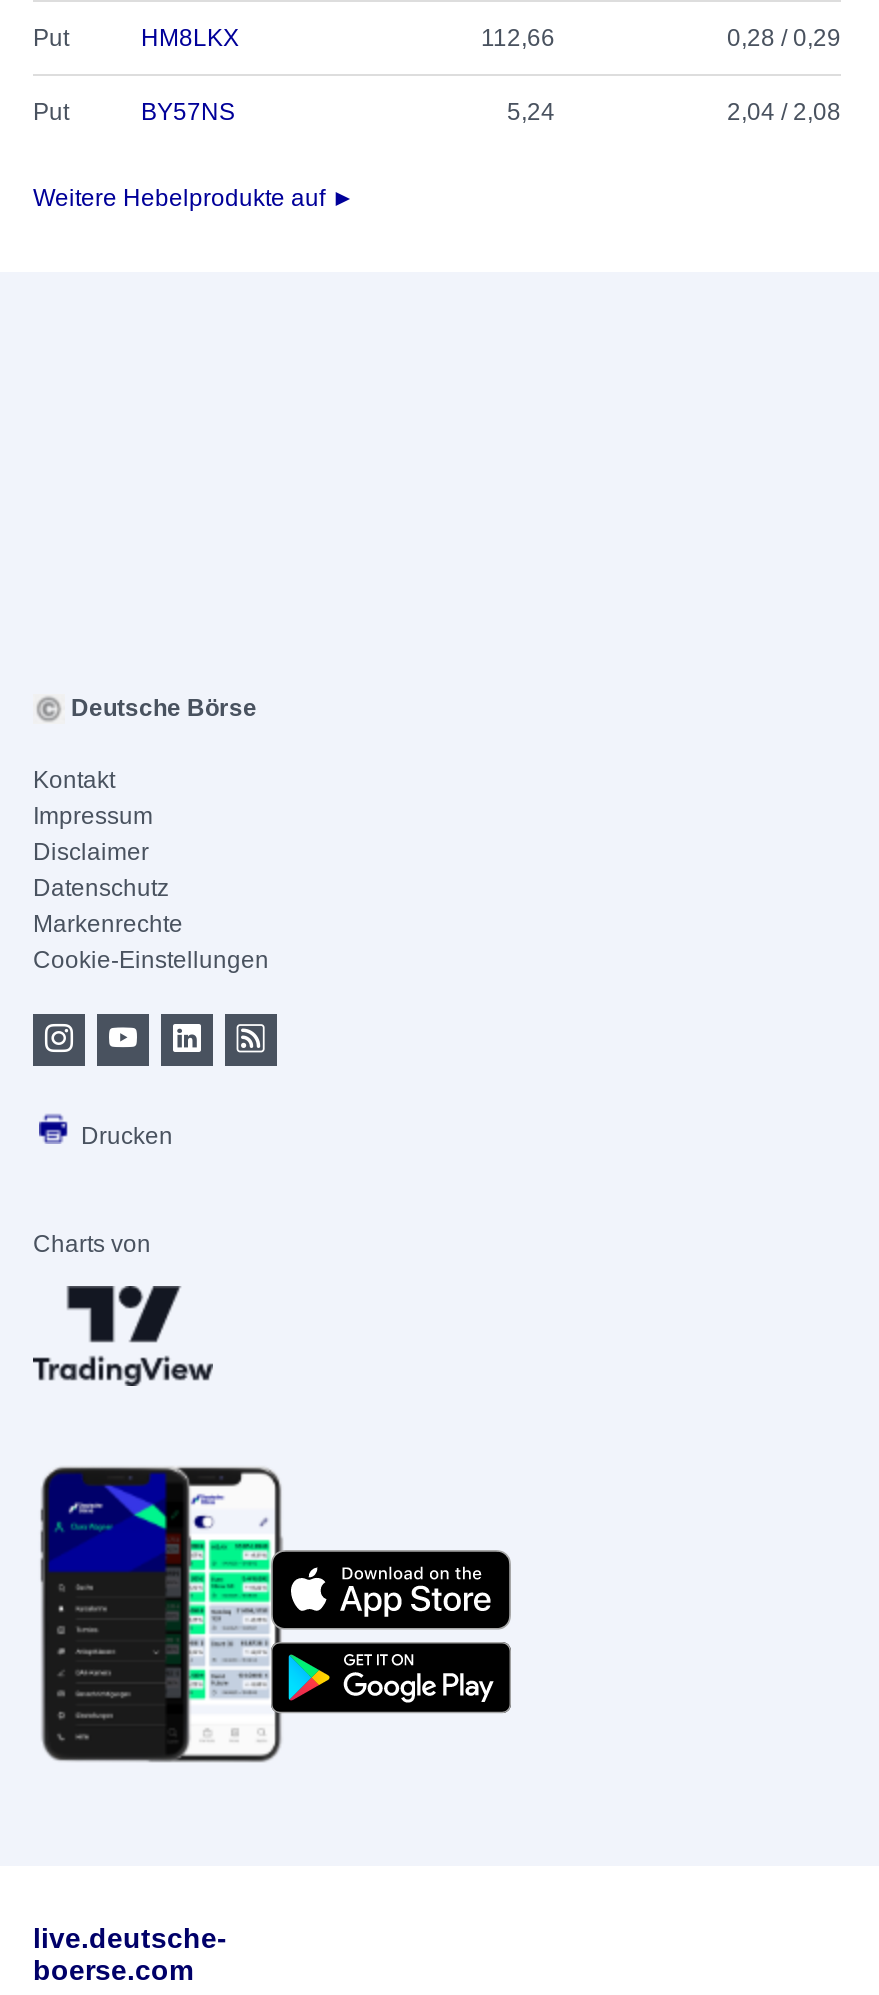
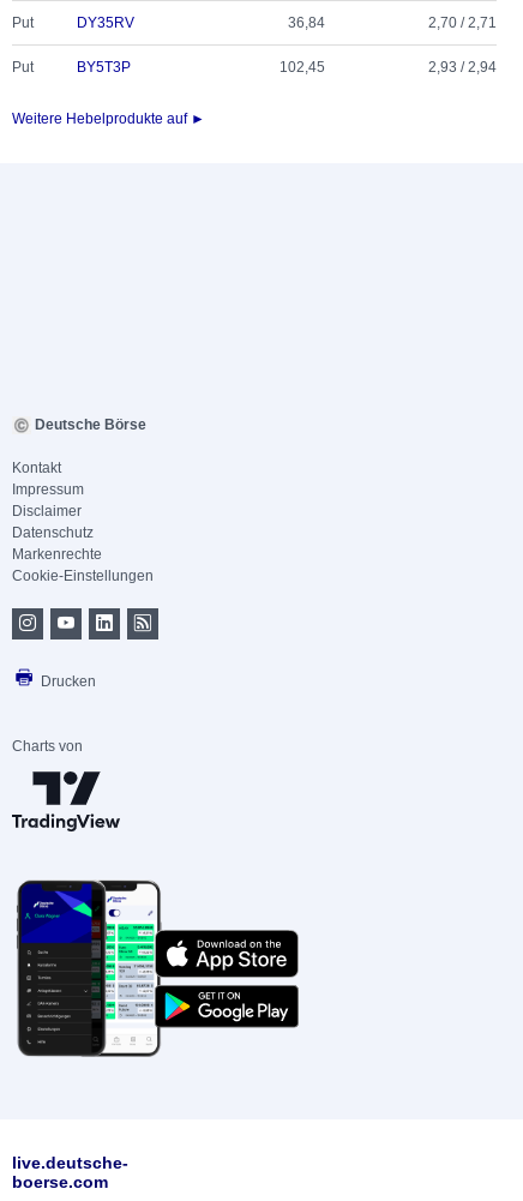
- HM8LKX
- 112,66
- 0,28 / 0,29
+ DY35RV
+ 36,84
+ 2,70 / 2,71

- BY57NS
- 5,24
- 2,04 / 2,08
+ BY5T3P
+ 102,45
+ 2,93 / 2,94
